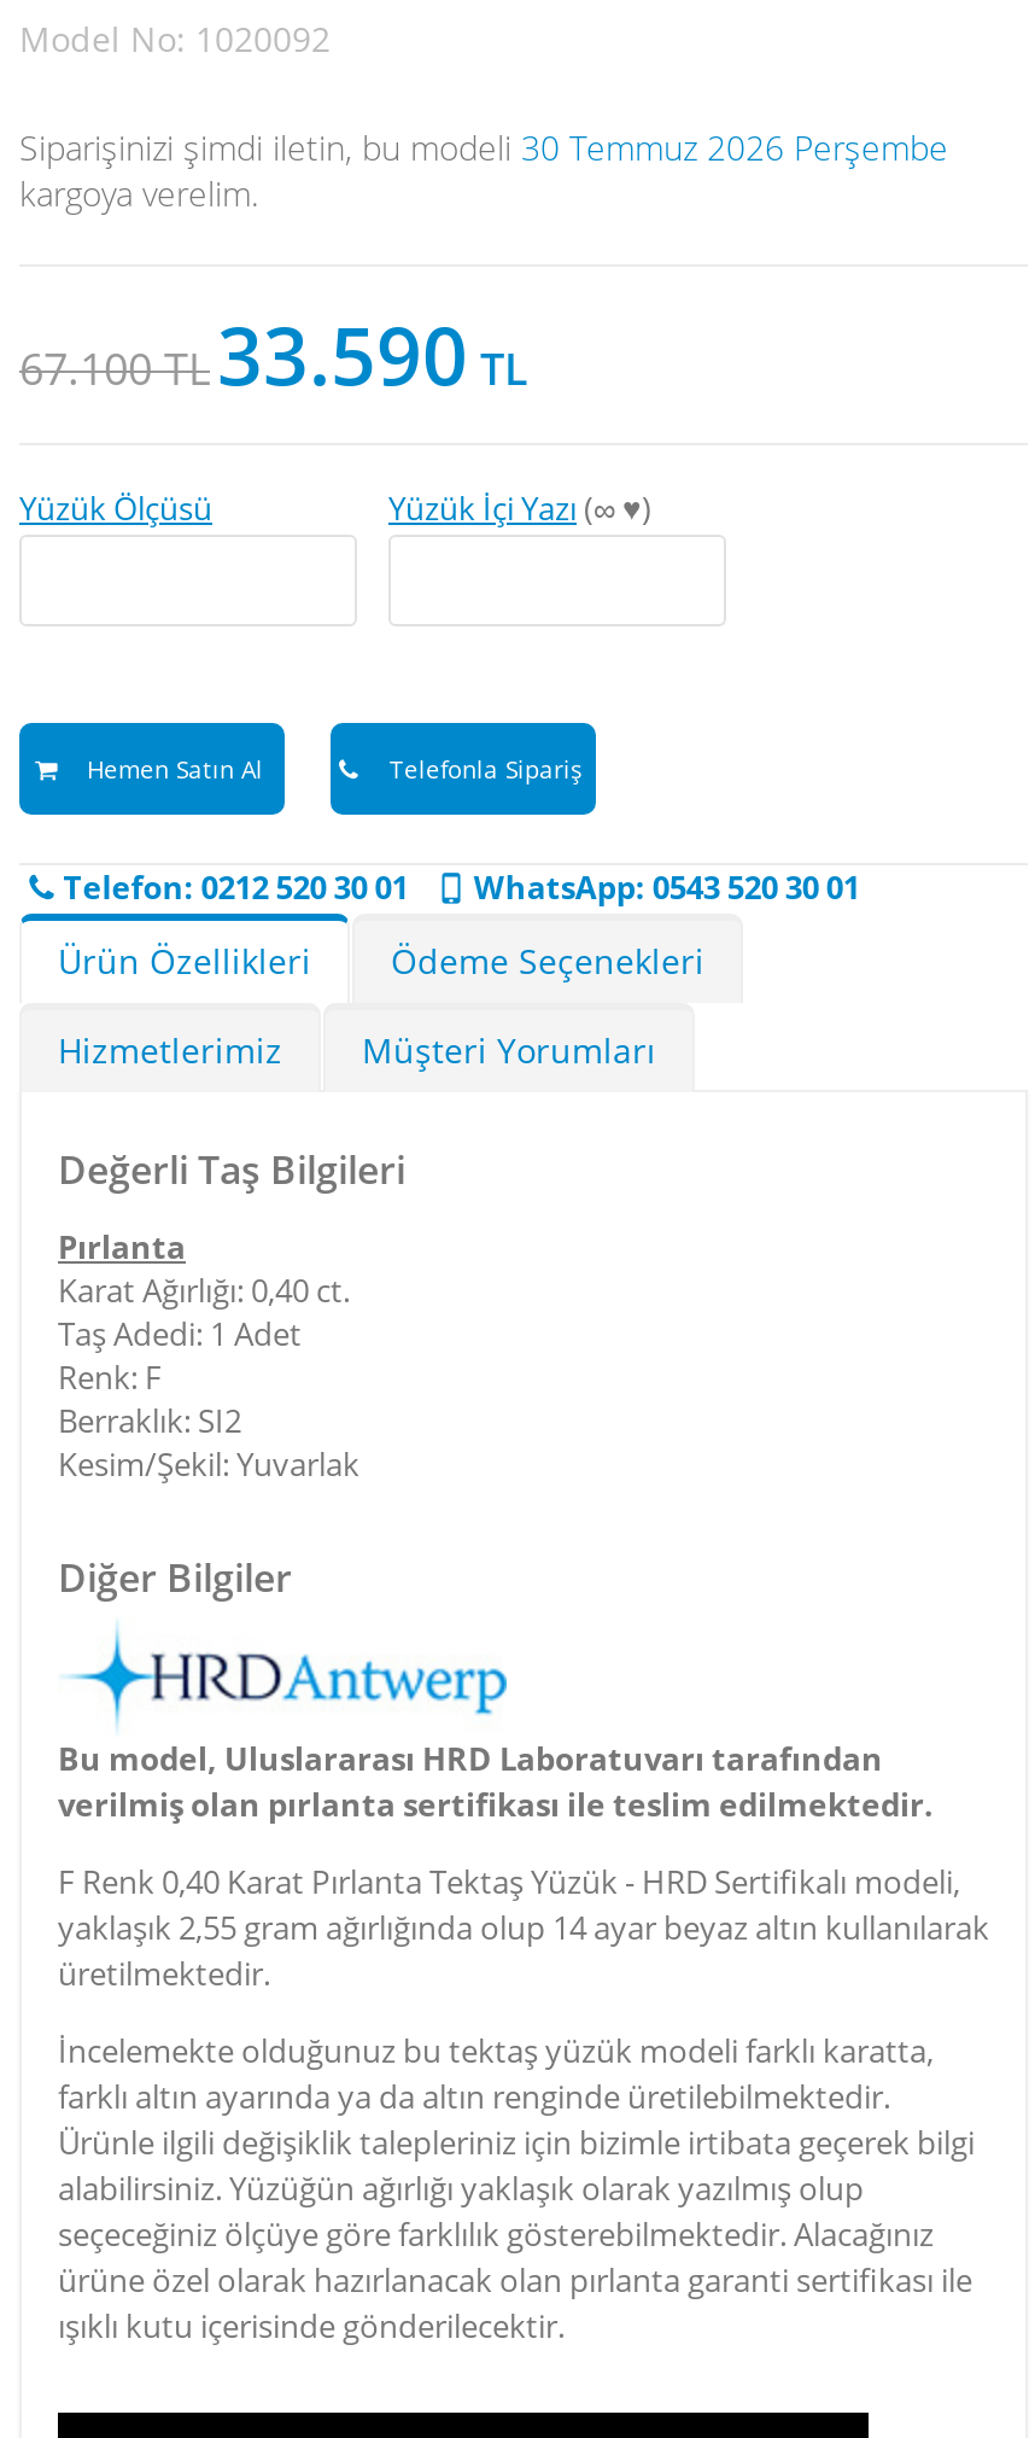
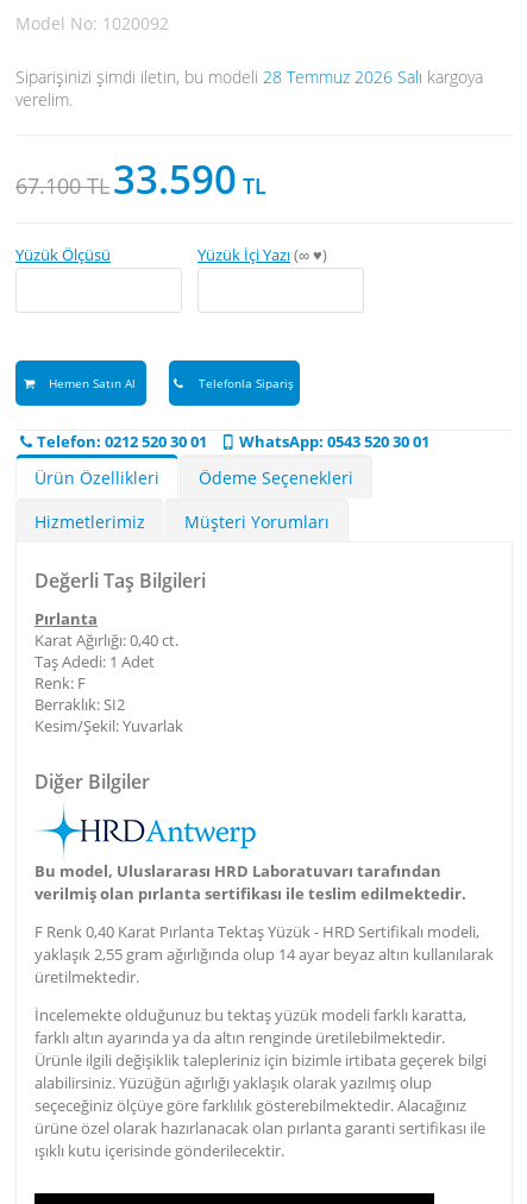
- Siparişinizi şimdi iletin, bu modeli 30 Temmuz 2026 Perşembe
- kargoya verelim.
+ Siparişinizi şimdi iletin, bu modeli 28 Temmuz 2026 Salı kargoya
+ verelim.
